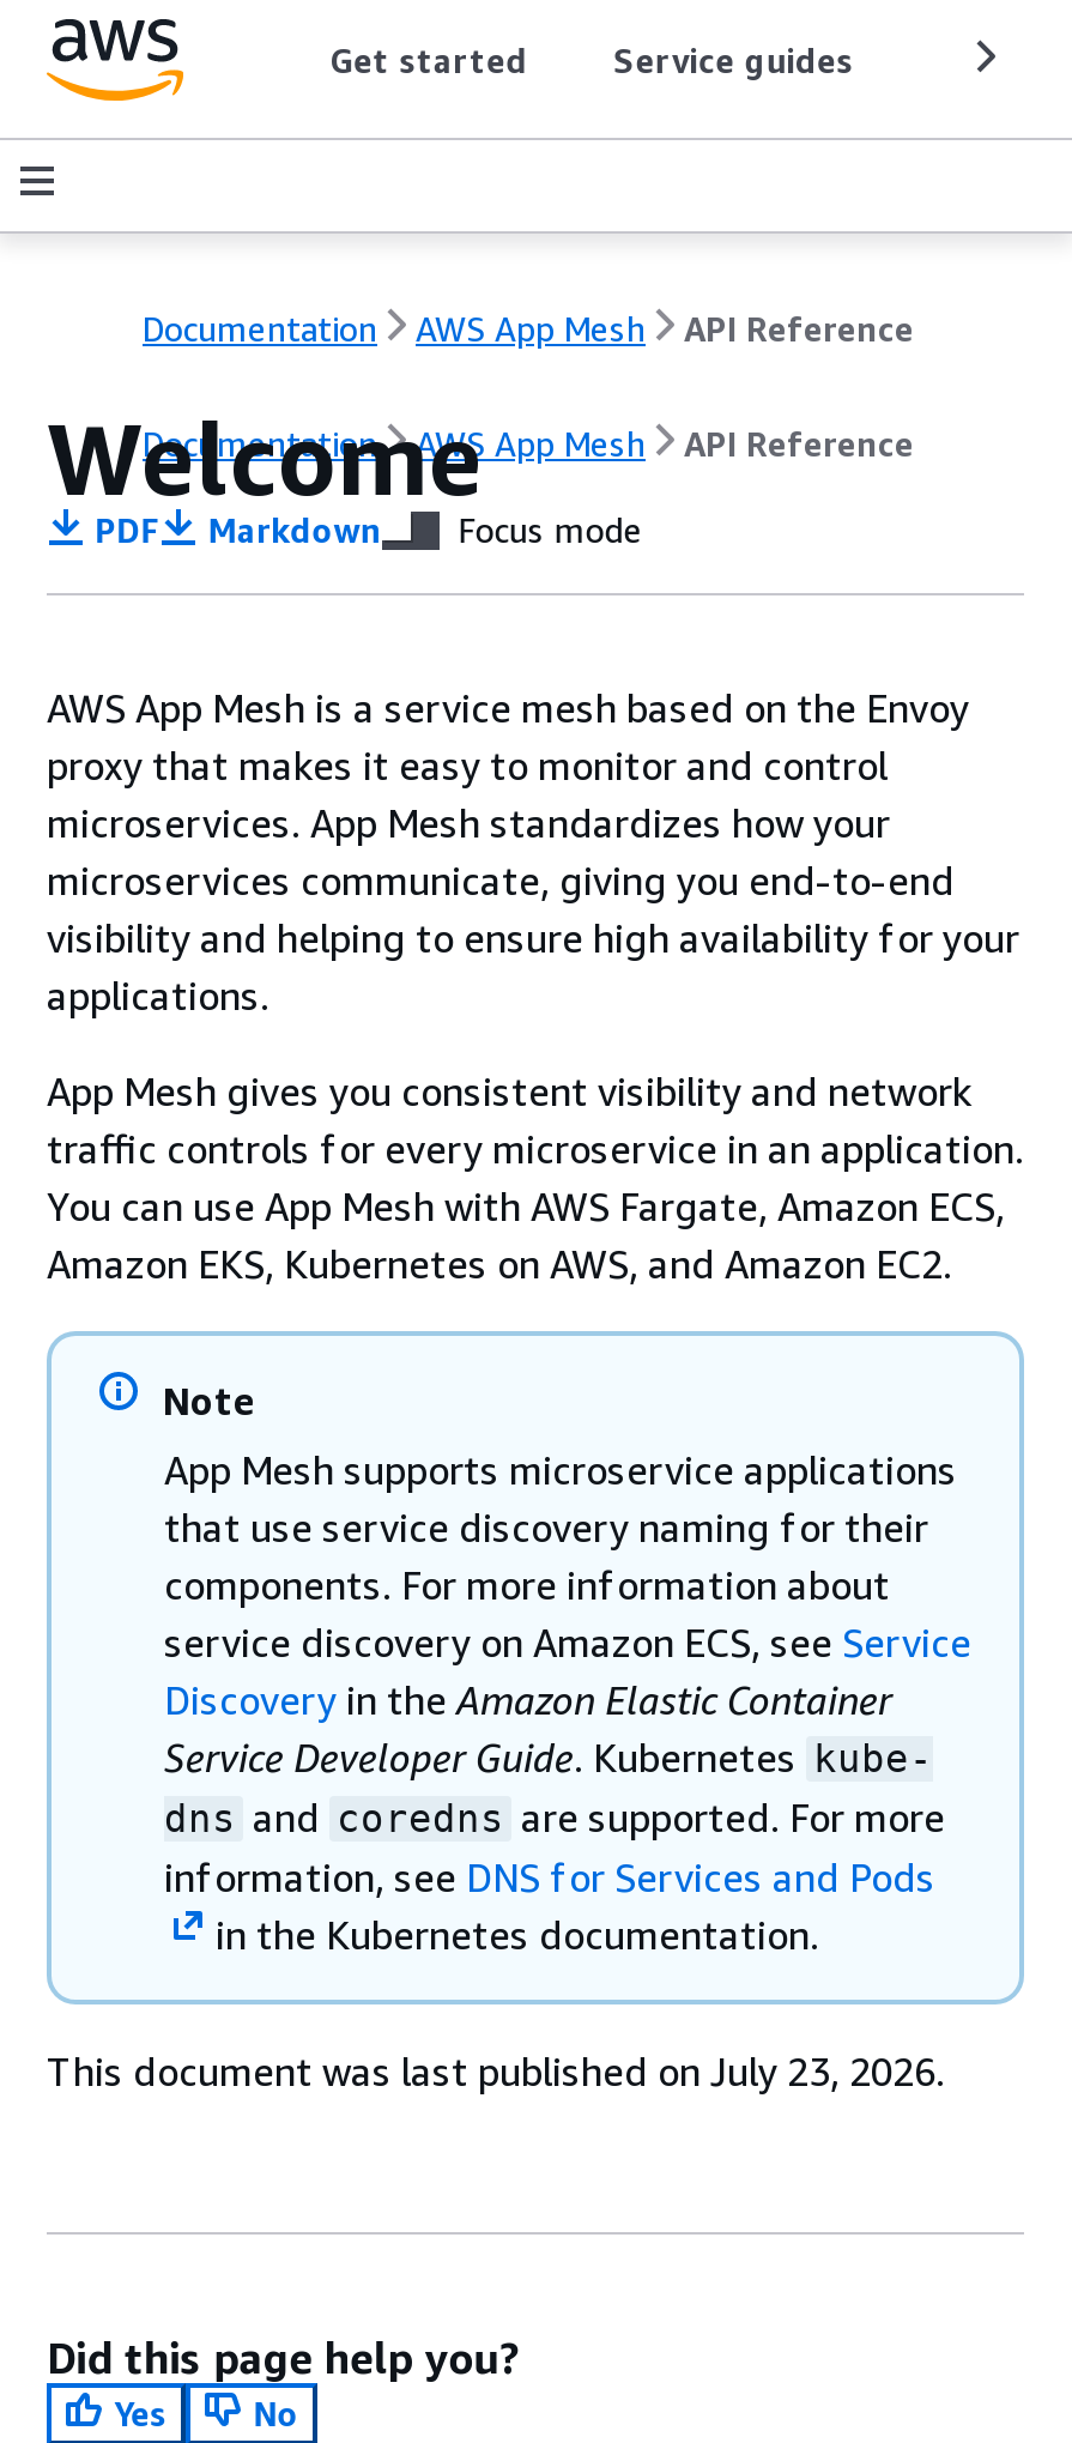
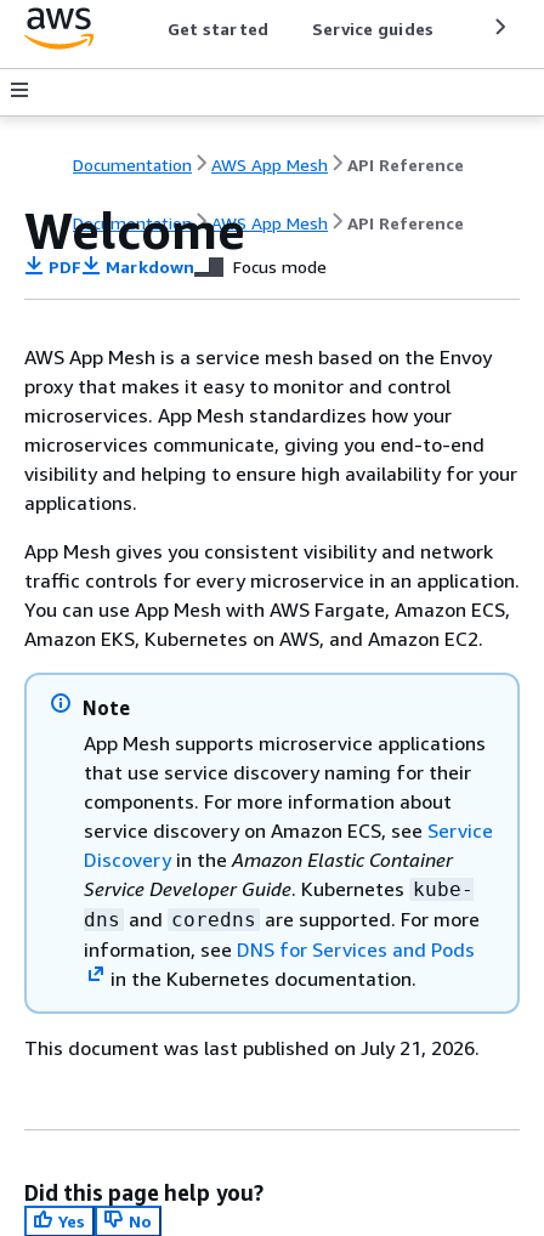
- This document was last published on July 23, 2026.
+ This document was last published on July 21, 2026.
